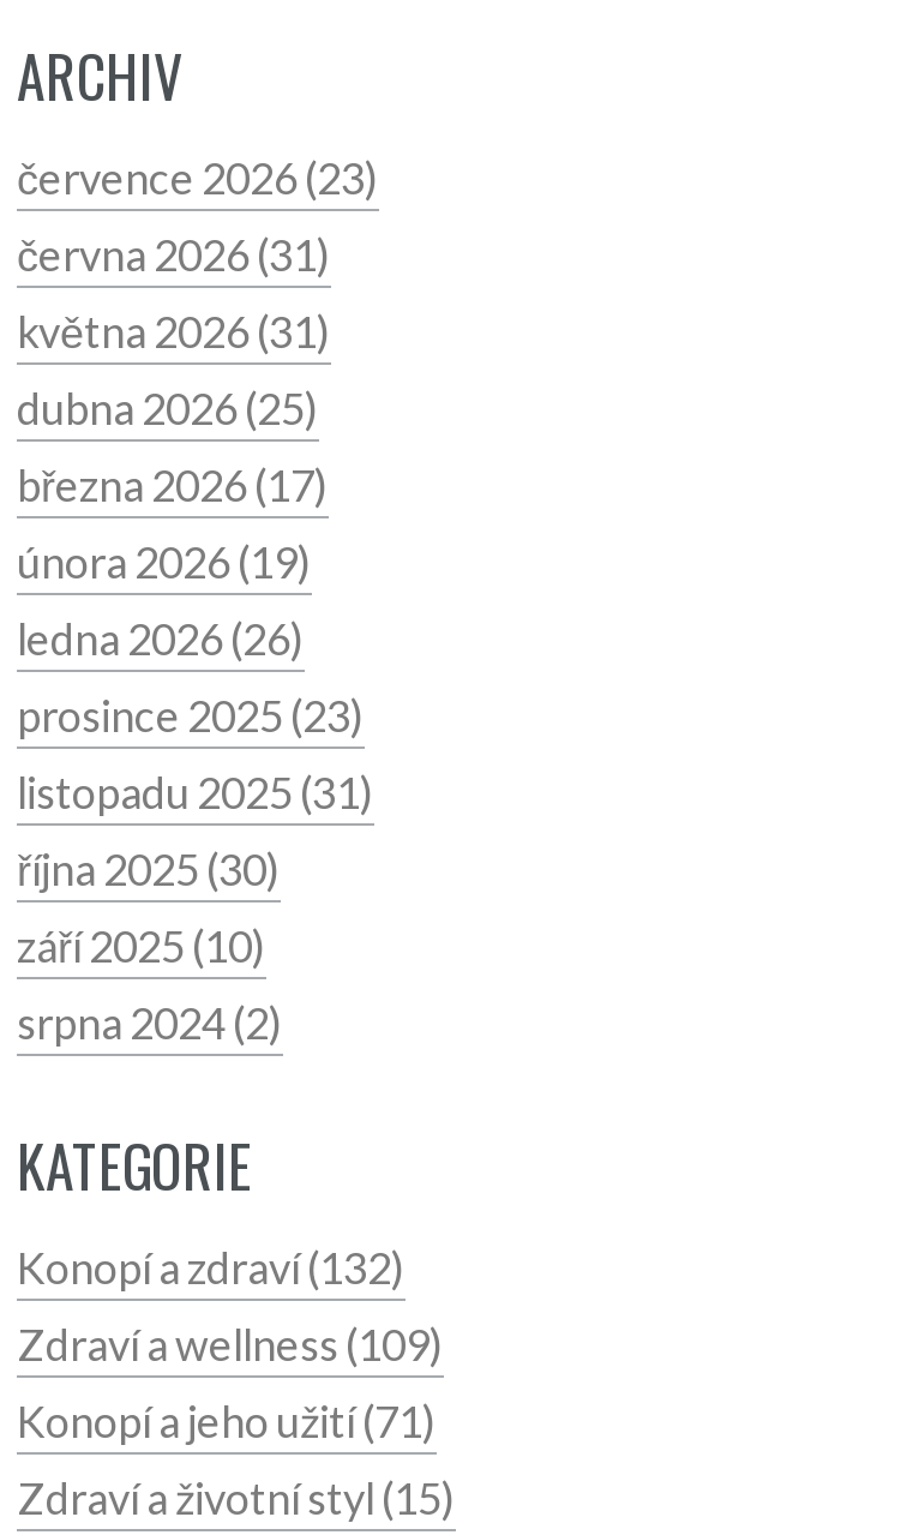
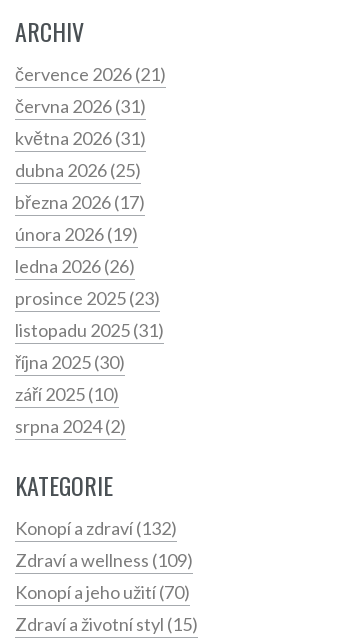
- července 2026 (23)
+ července 2026 (21)

- Konopí a jeho užití(71)
+ Konopí a jeho užití(70)
